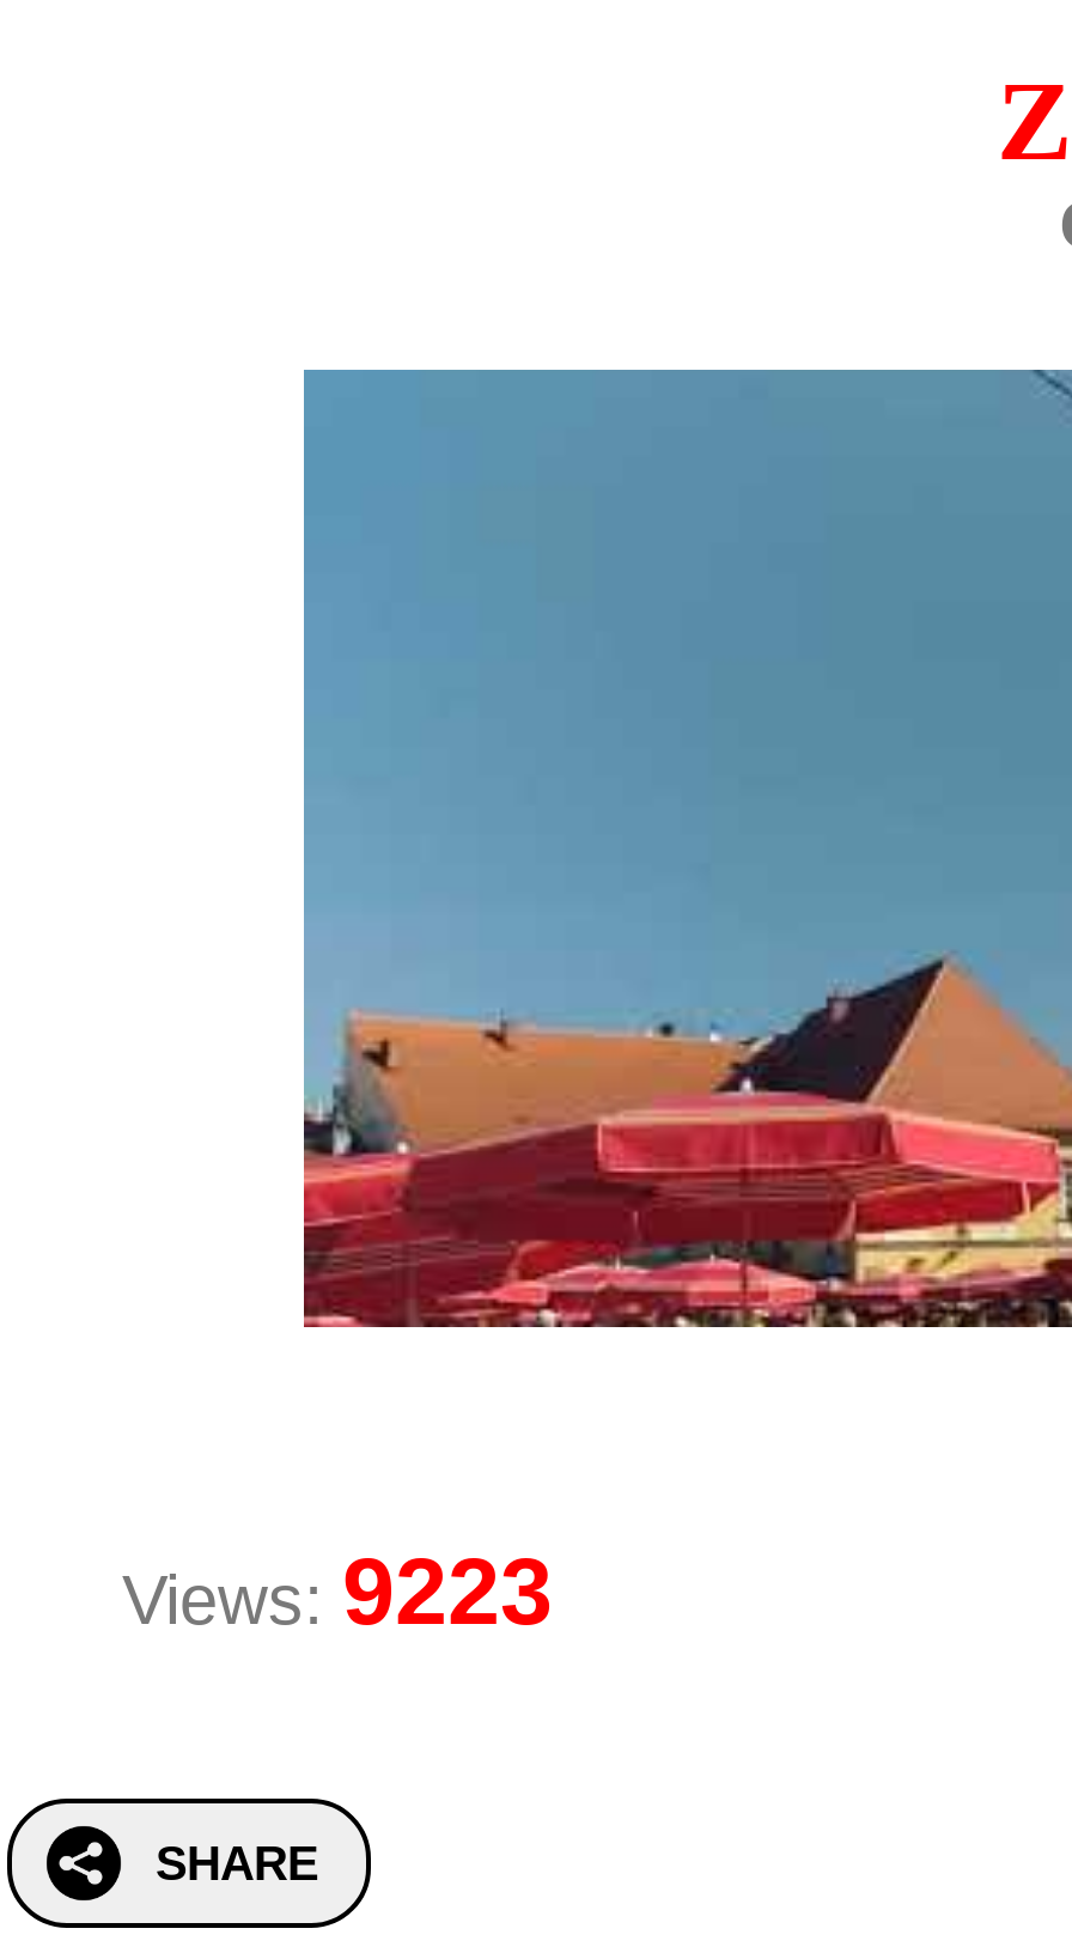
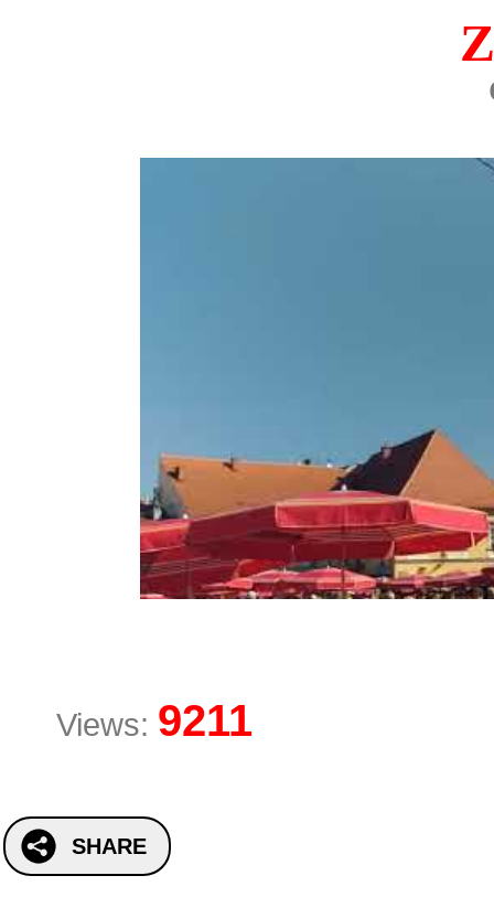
- Views: 9223
+ Views: 9211
